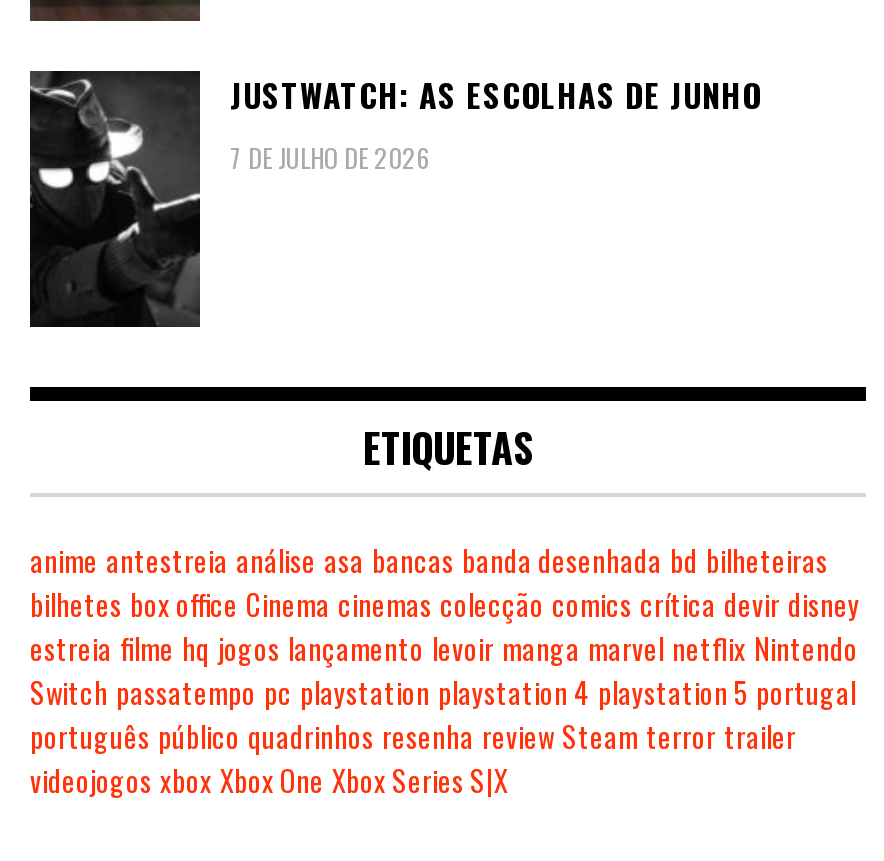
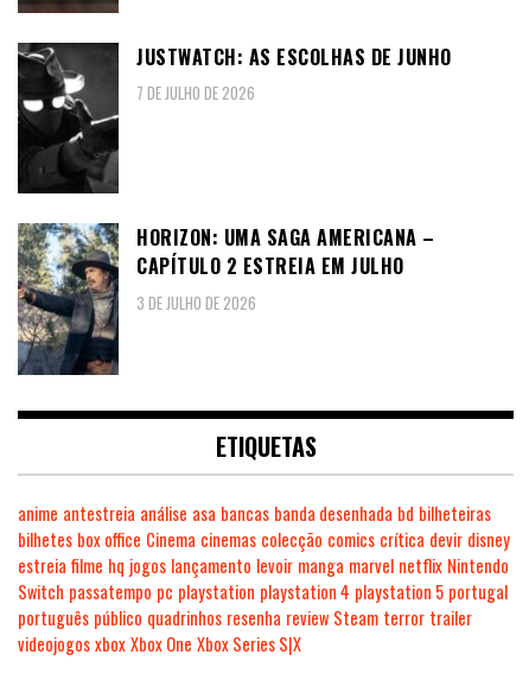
+ [image]
+ HORIZON: UMA SAGA AMERICANA –
+ CAPÍTULO 2 ESTREIA EM JULHO
+ 3 DE JULHO DE 2026
